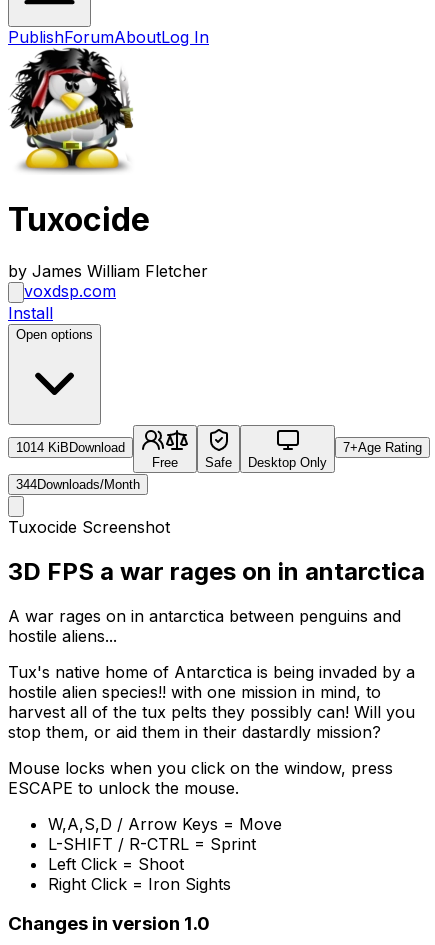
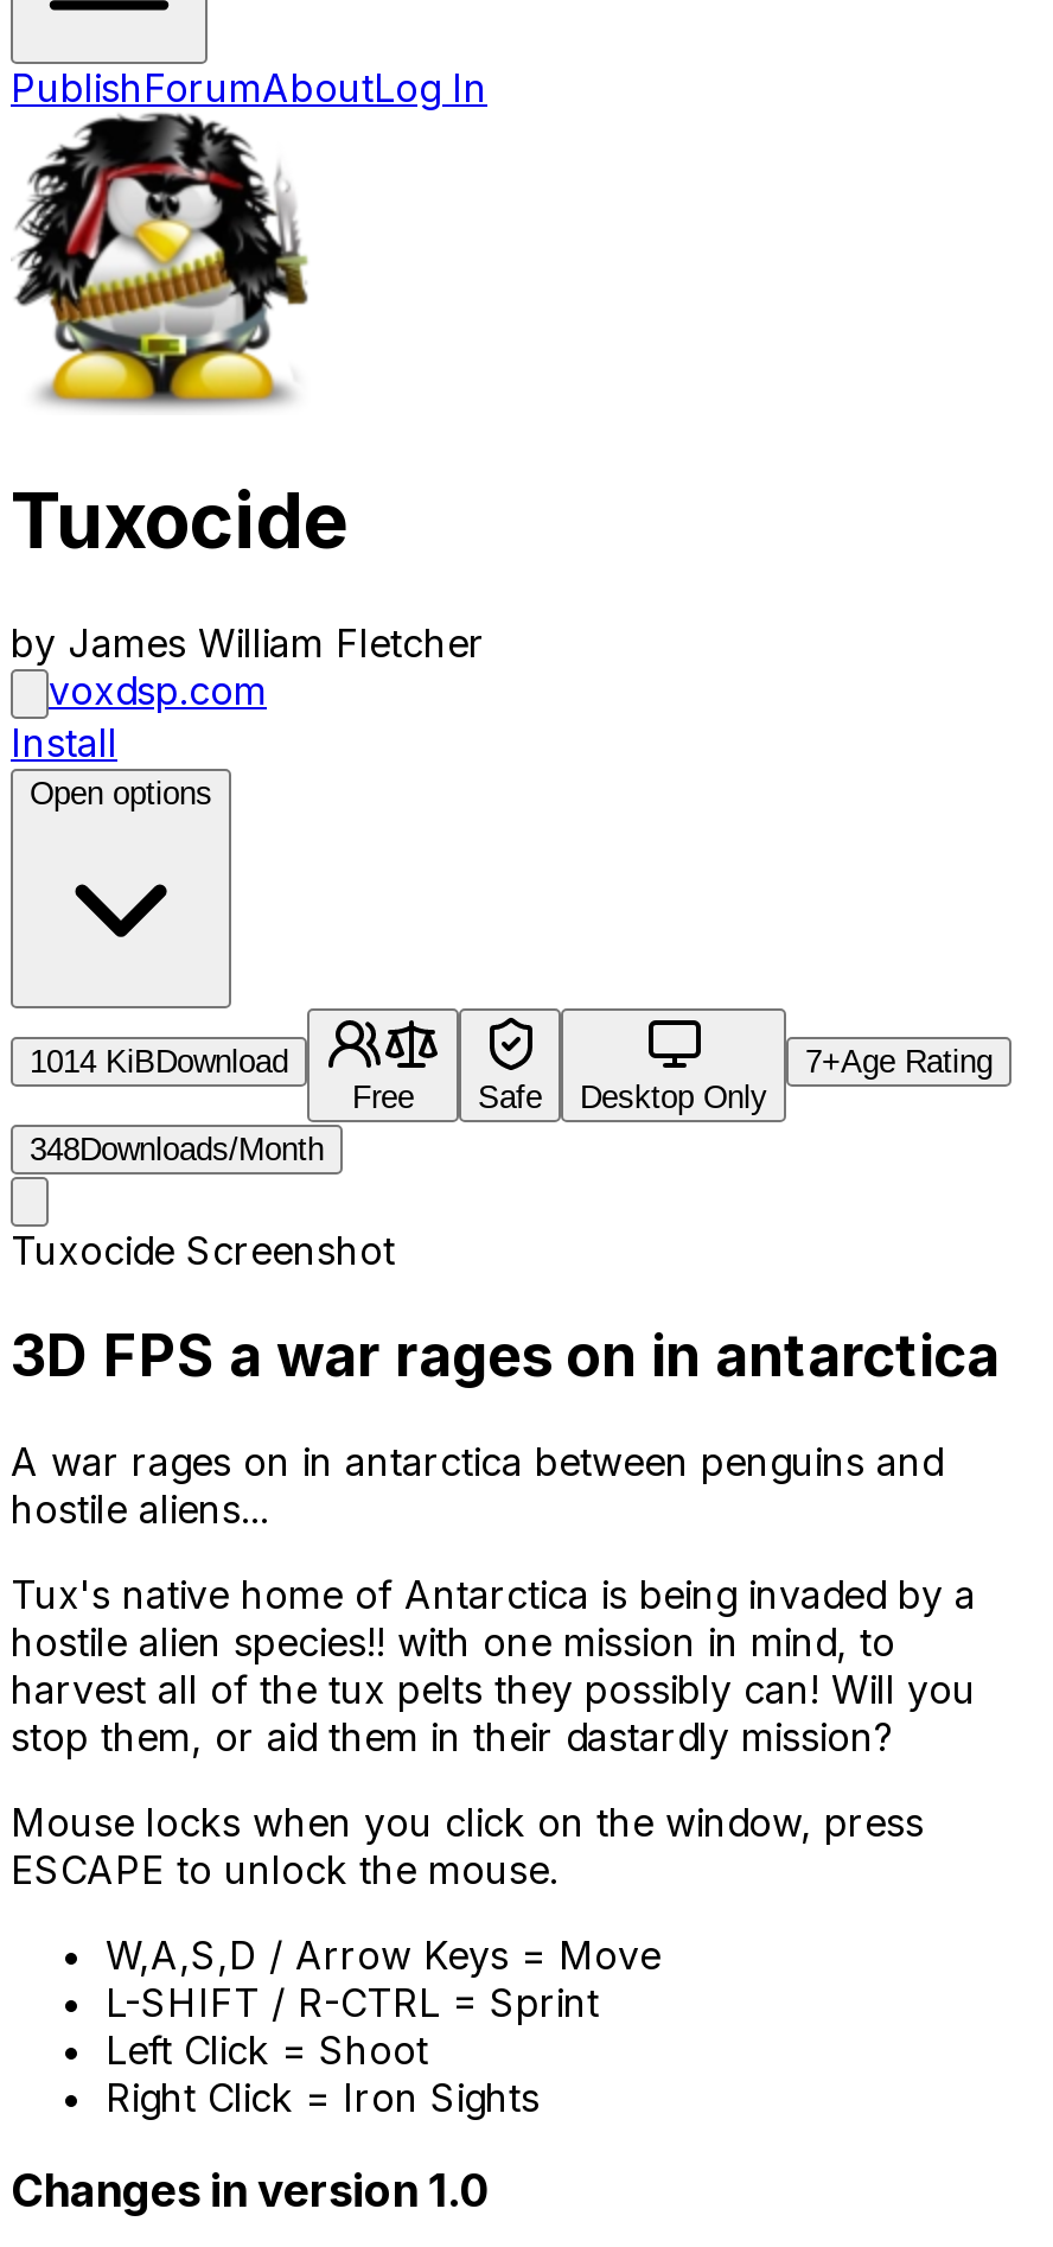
- 344Downloads/Month
+ 348Downloads/Month
